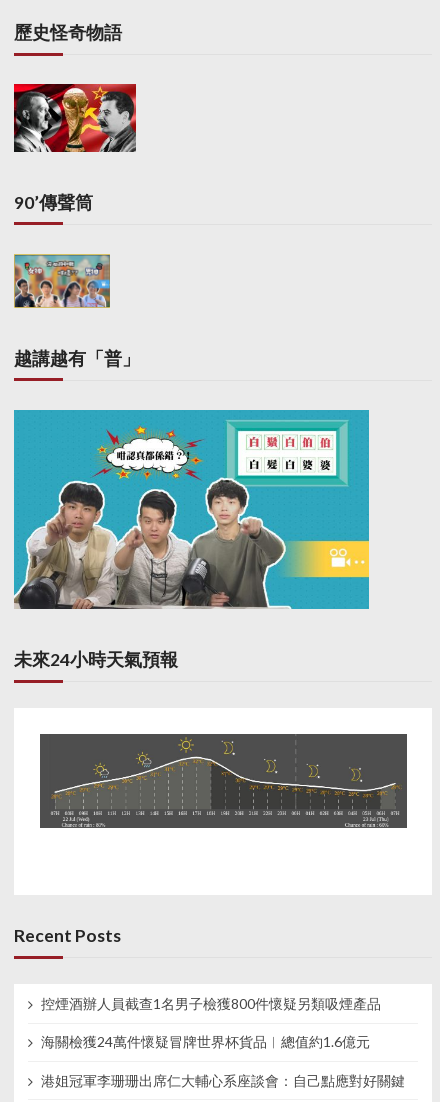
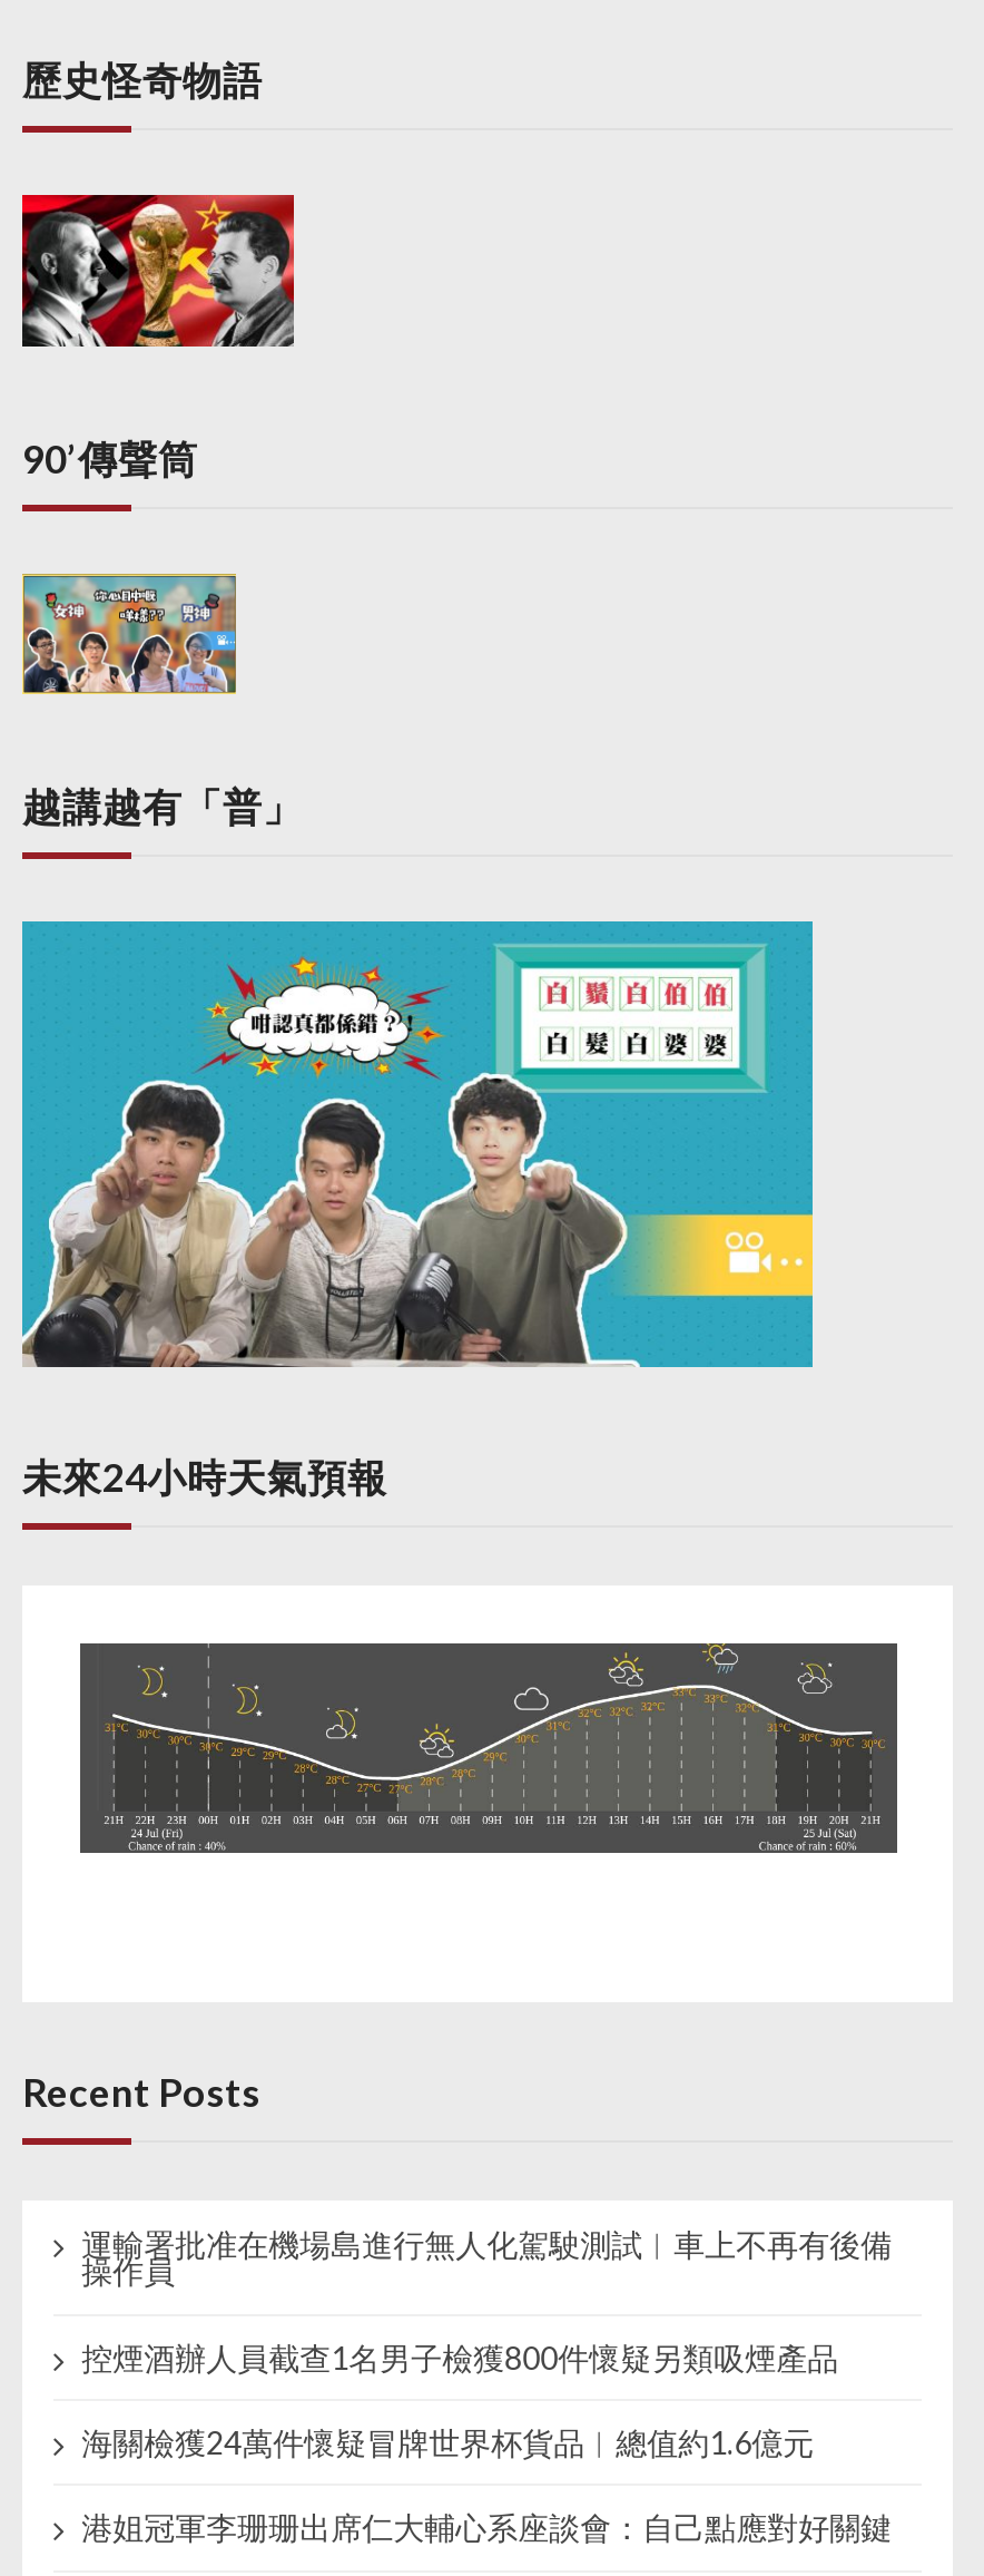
- [image]
+ [image]

+ 運輸署批准在機場島進行無人化駕駛測試︱車上不再有後備
+ 操作員
